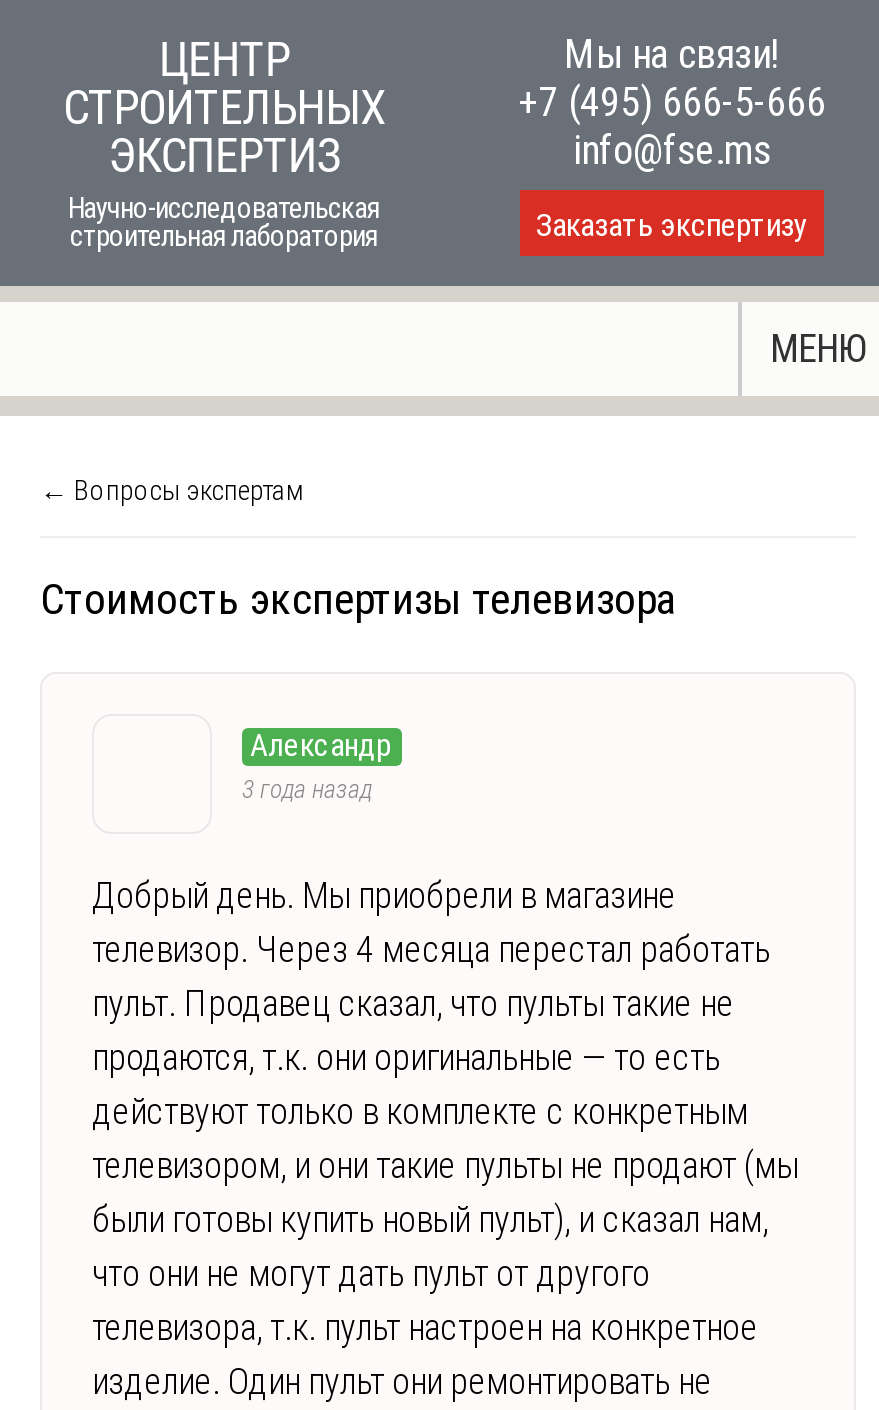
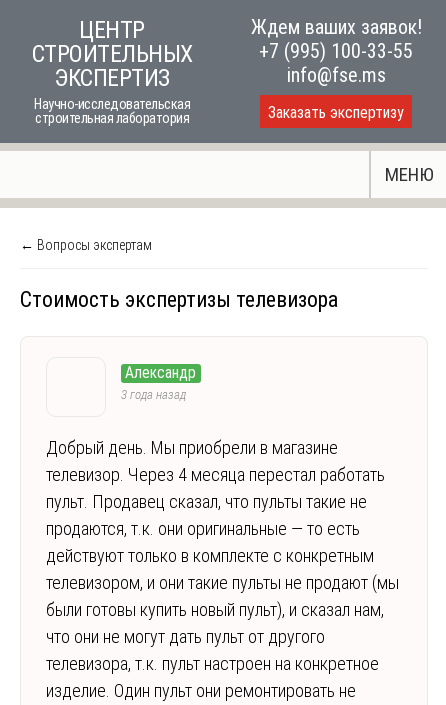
- Мы на связи!
- +7 (495) 666-5-666
+ Ждем ваших заявок!
+ +7 (995) 100-33-55
